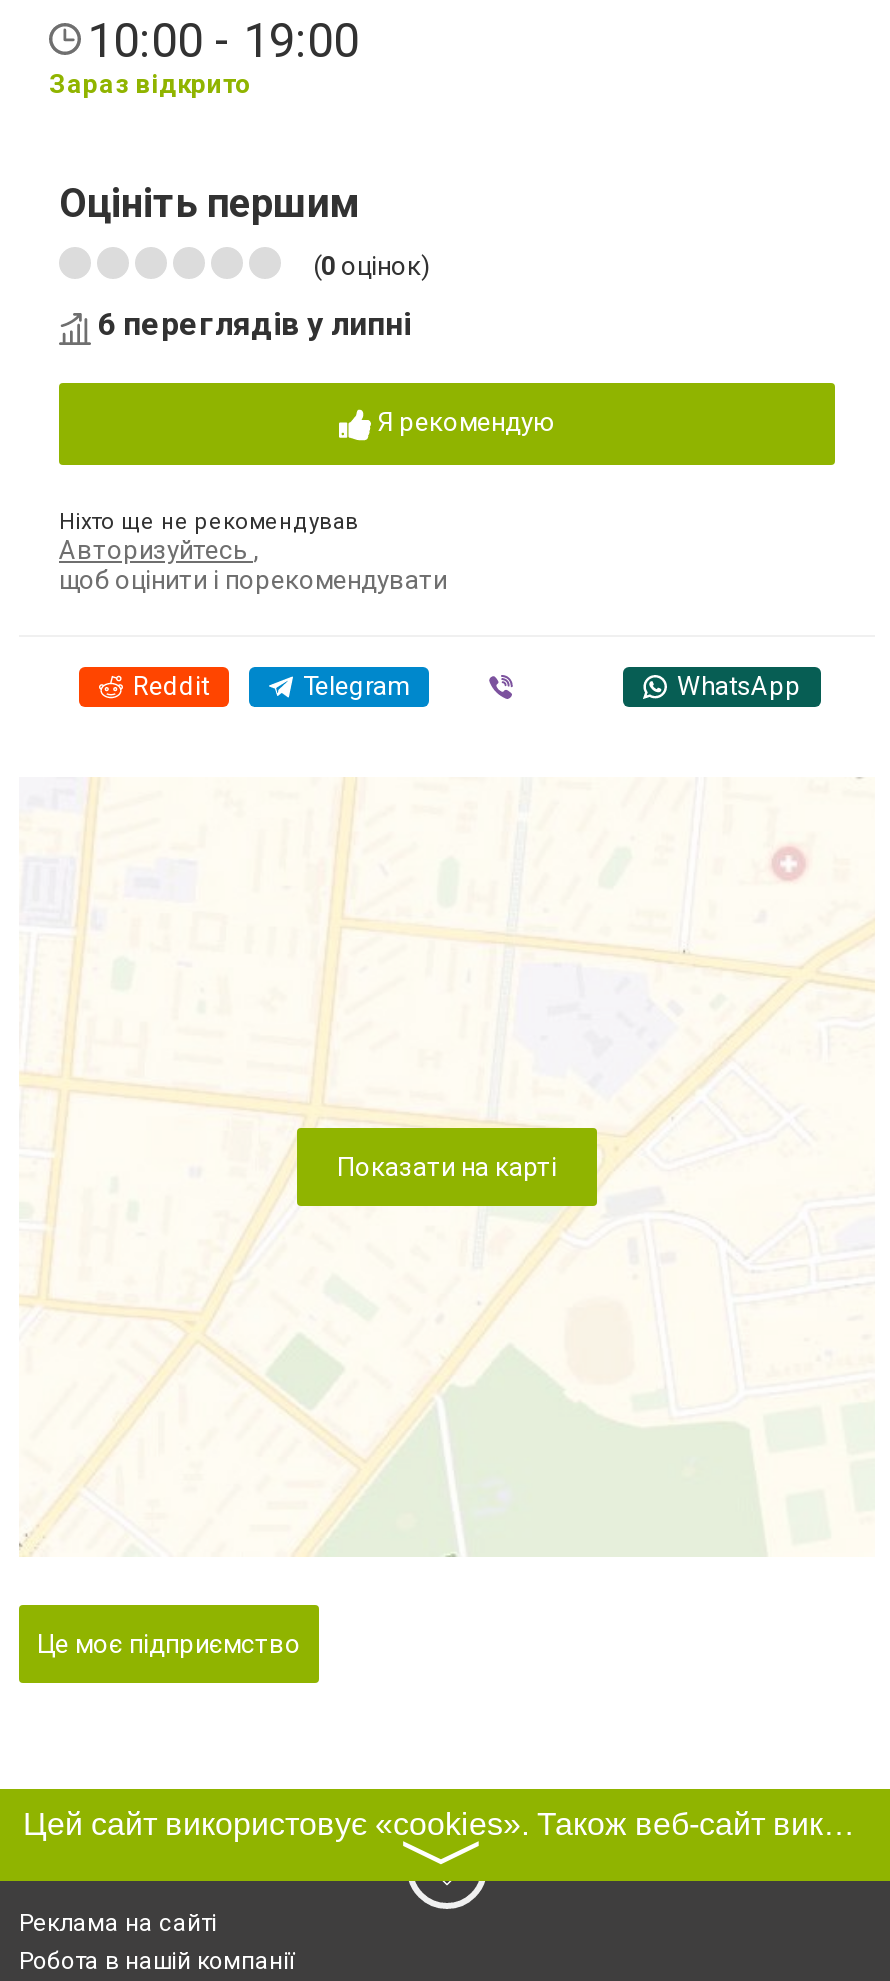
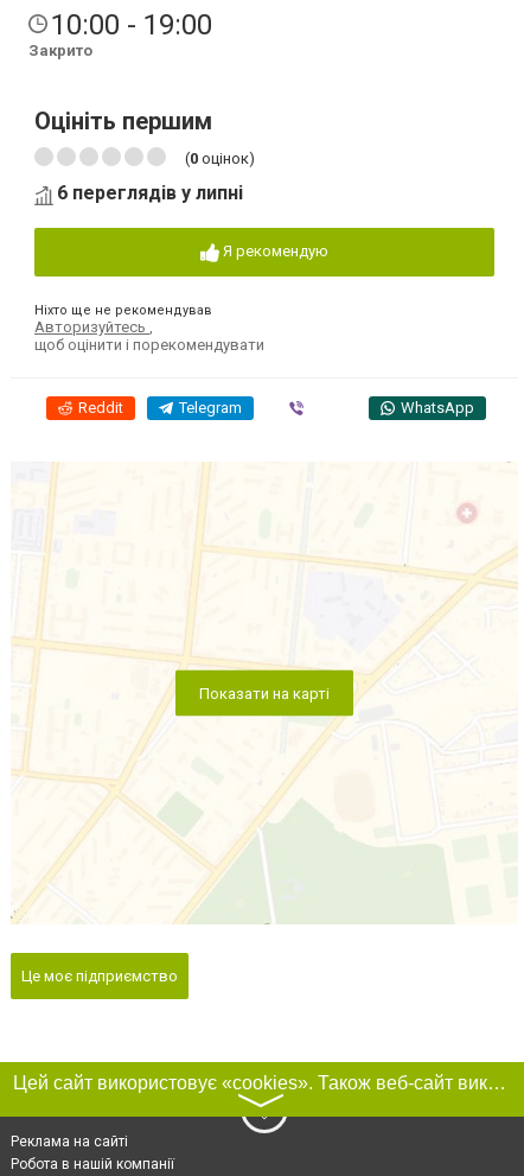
- Зараз відкрито
+ Закрито
